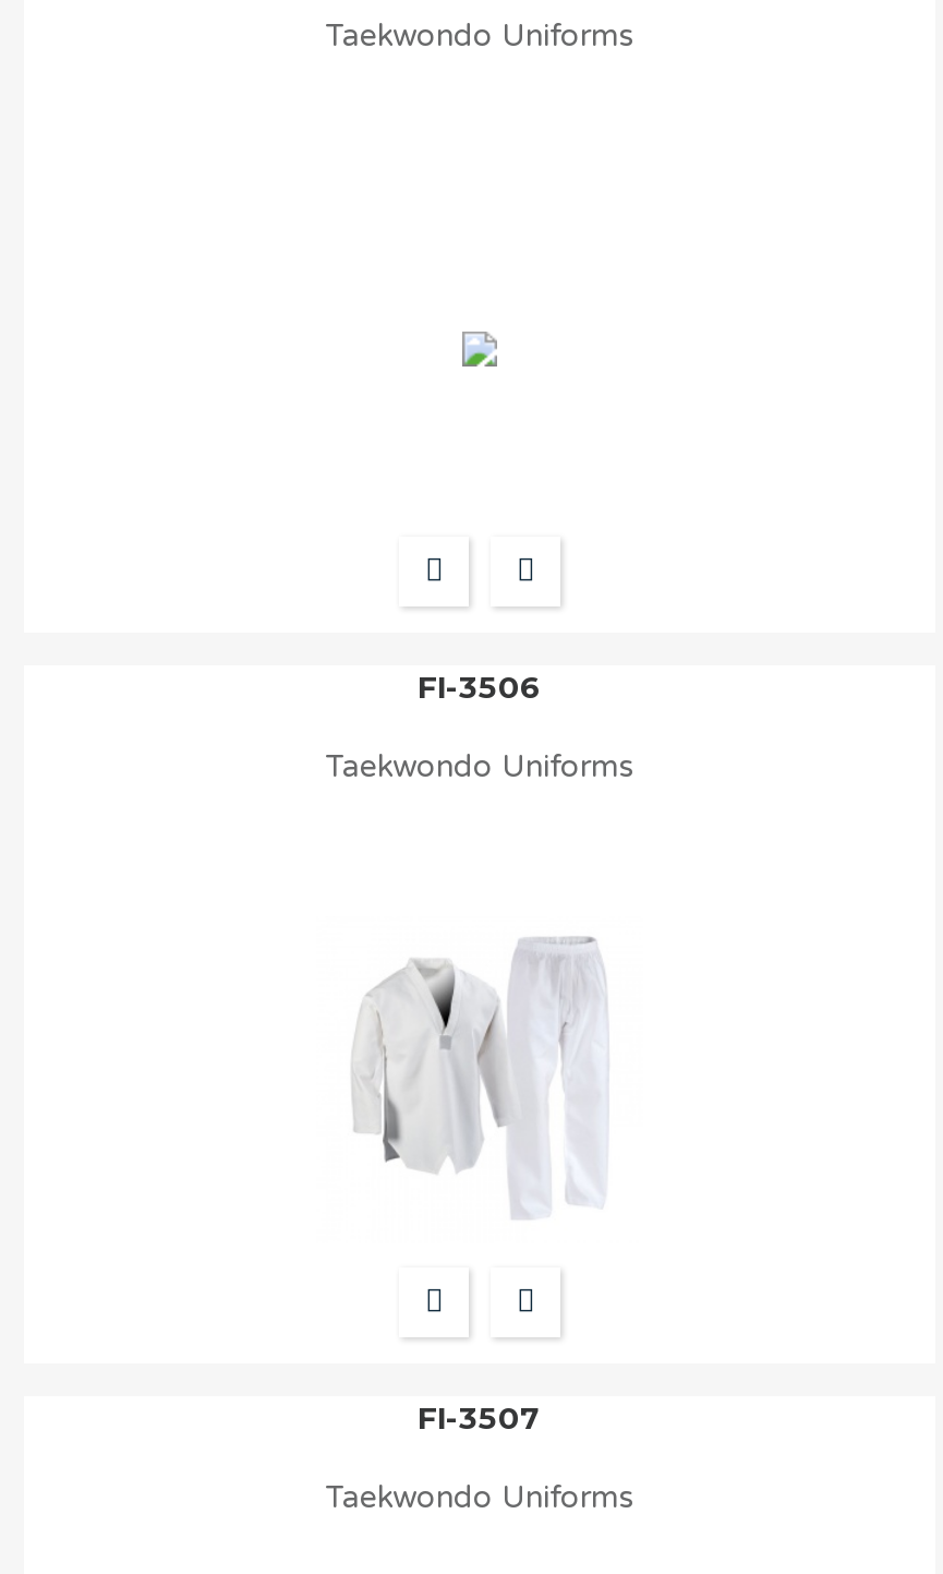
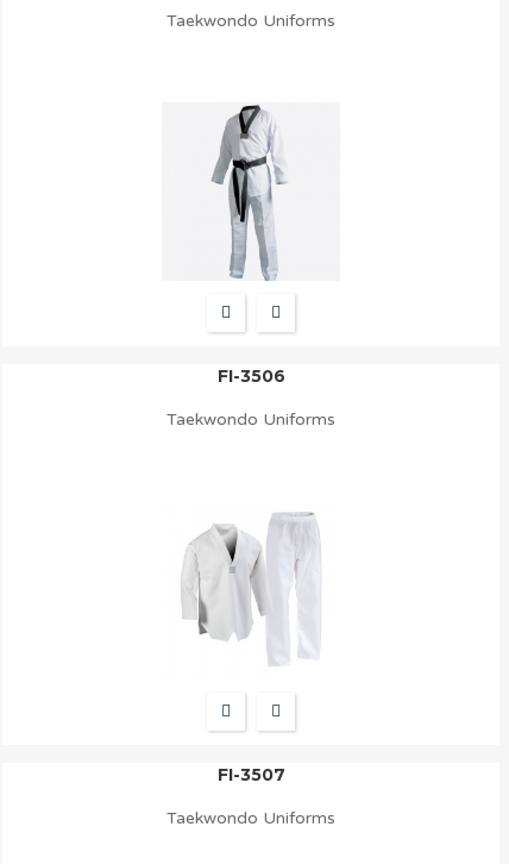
+ [image]
